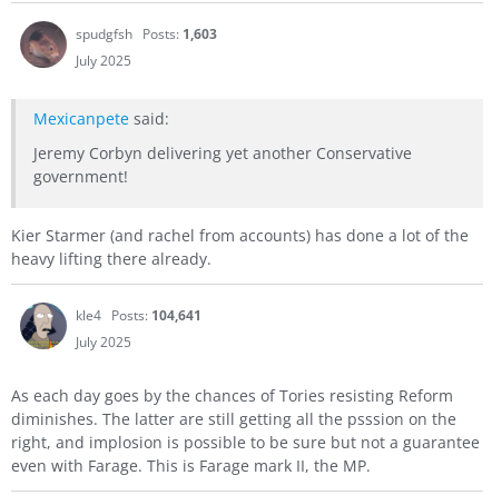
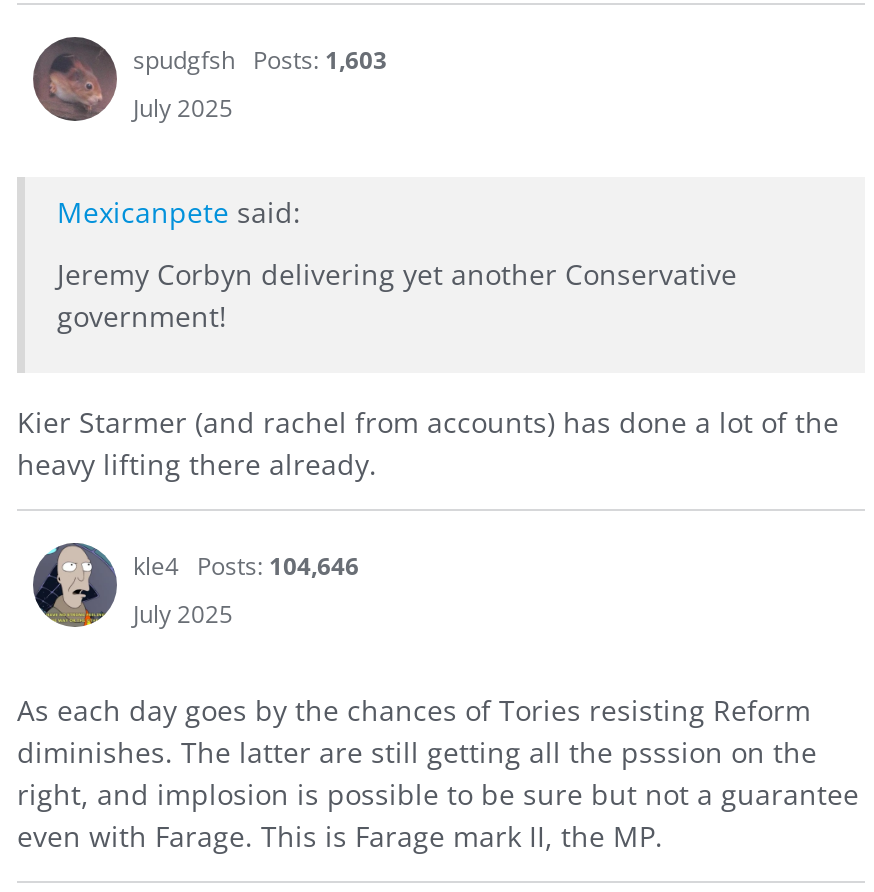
- kle4 Posts: 104,641
+ kle4 Posts: 104,646
